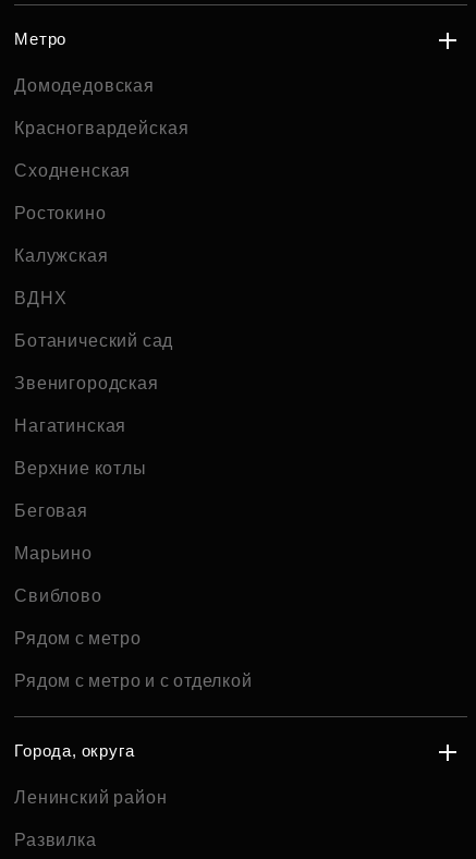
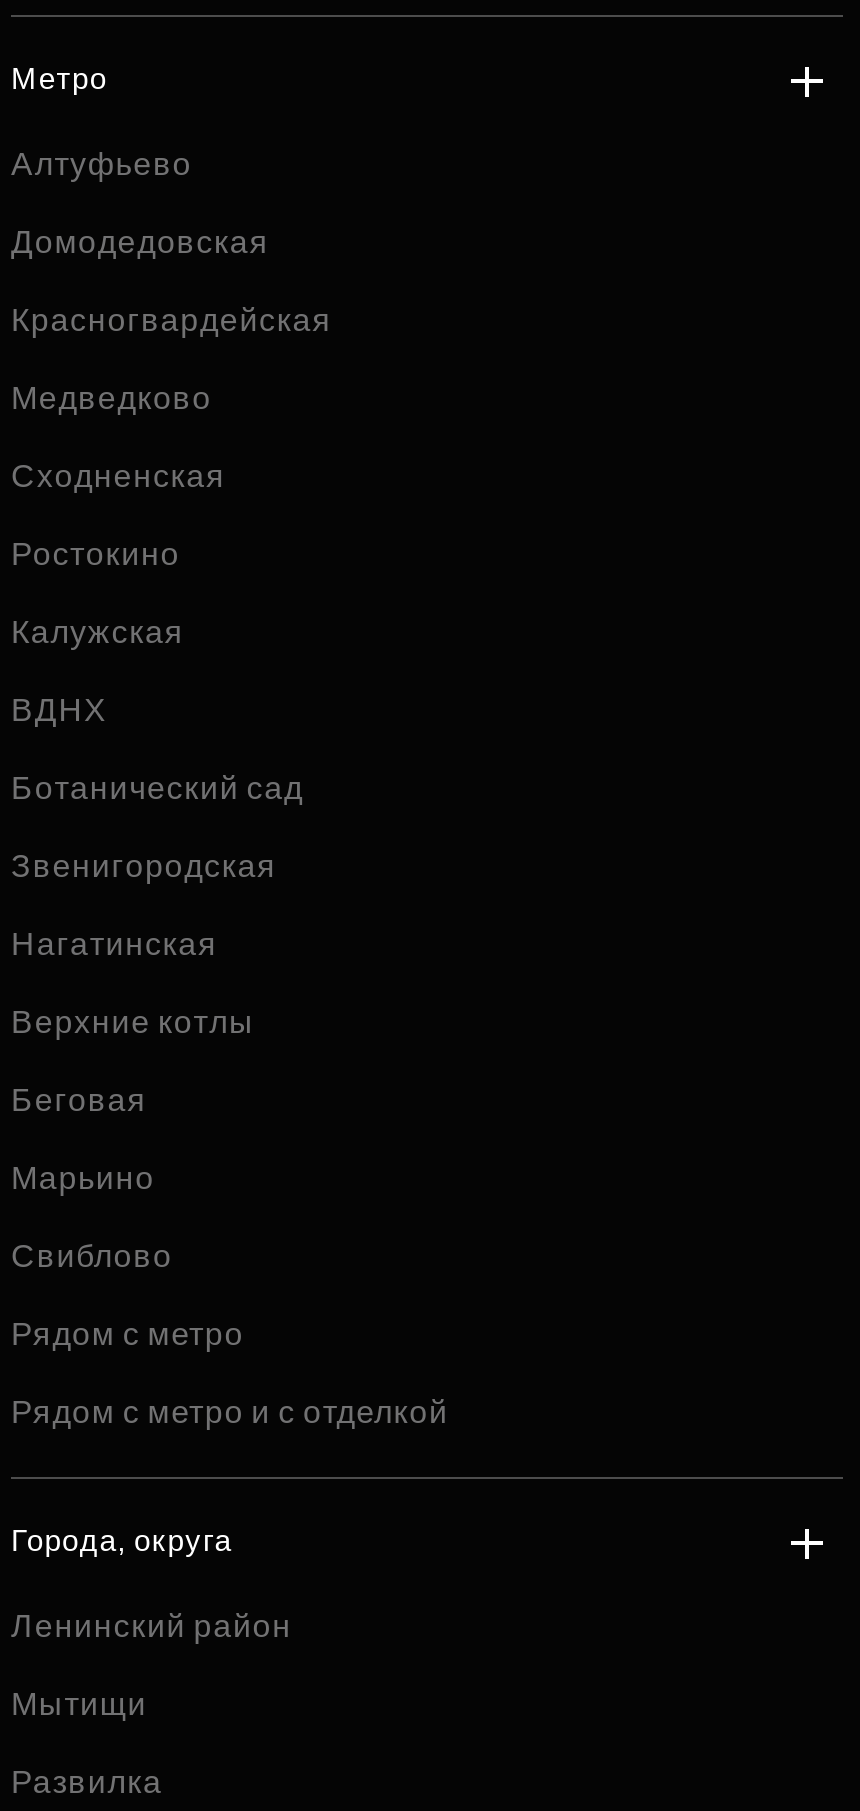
+ Алтуфьево

+ Медведково

+ Мытищи
